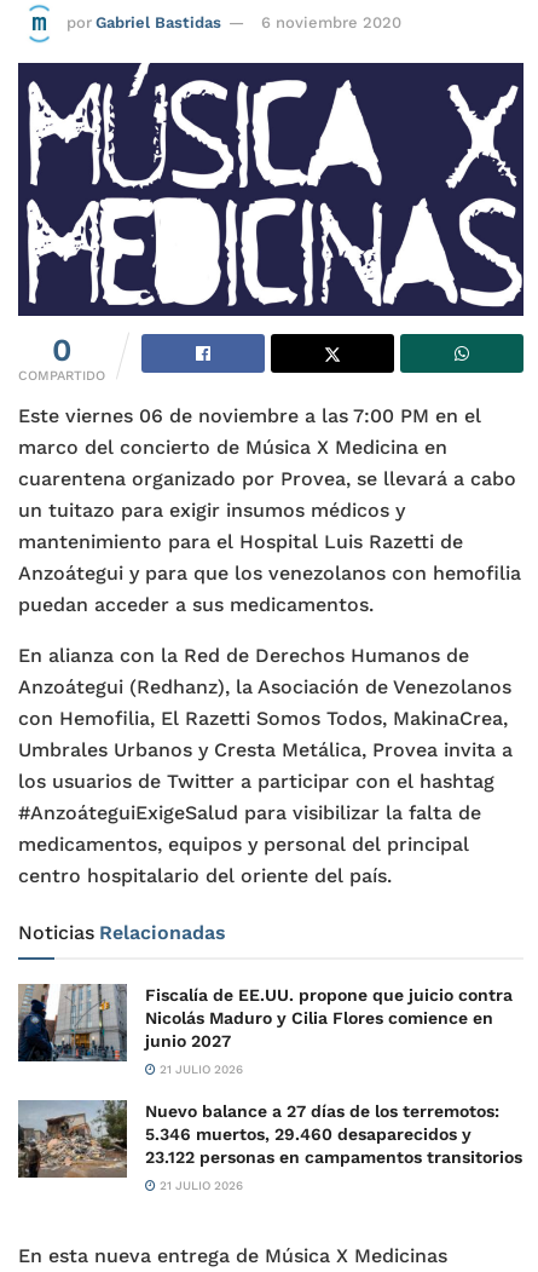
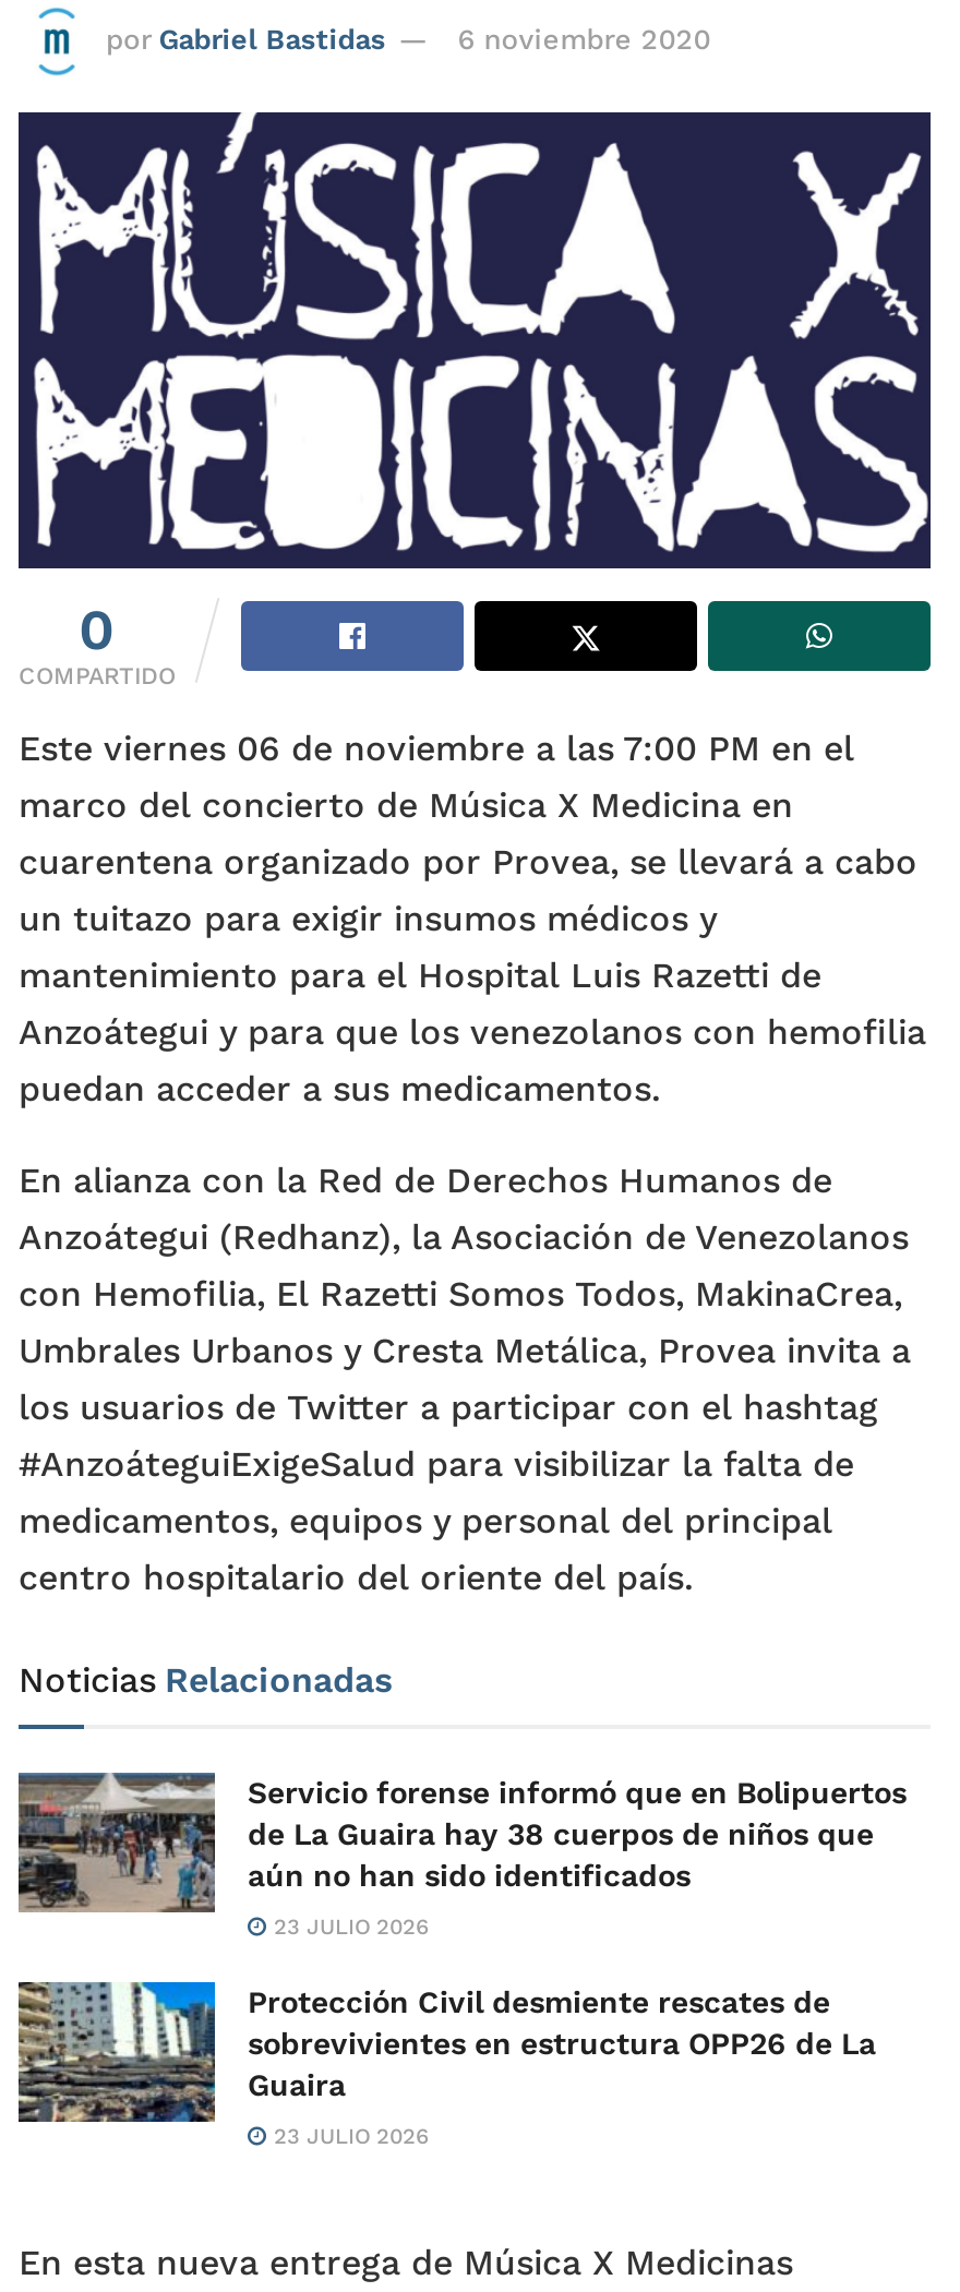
- [image]
- Fiscalía de EE.UU. propone que juicio contra
- Nicolás Maduro y Cilia Flores comience en
- junio 2027
+ [image]
+ Servicio forense informó que en Bolipuertos
+ de La Guaira hay 38 cuerpos de niños que
+ aún no han sido identificados

- 21 JULIO 2026
+ 23 JULIO 2026

- [image]
- Nuevo balance a 27 días de los terremotos:
- 5.346 muertos, 29.460 desaparecidos y
- 23.122 personas en campamentos transitorios
+ [image]
+ Protección Civil desmiente rescates de
+ sobrevivientes en estructura OPP26 de La
+ Guaira

- 21 JULIO 2026
+ 23 JULIO 2026
